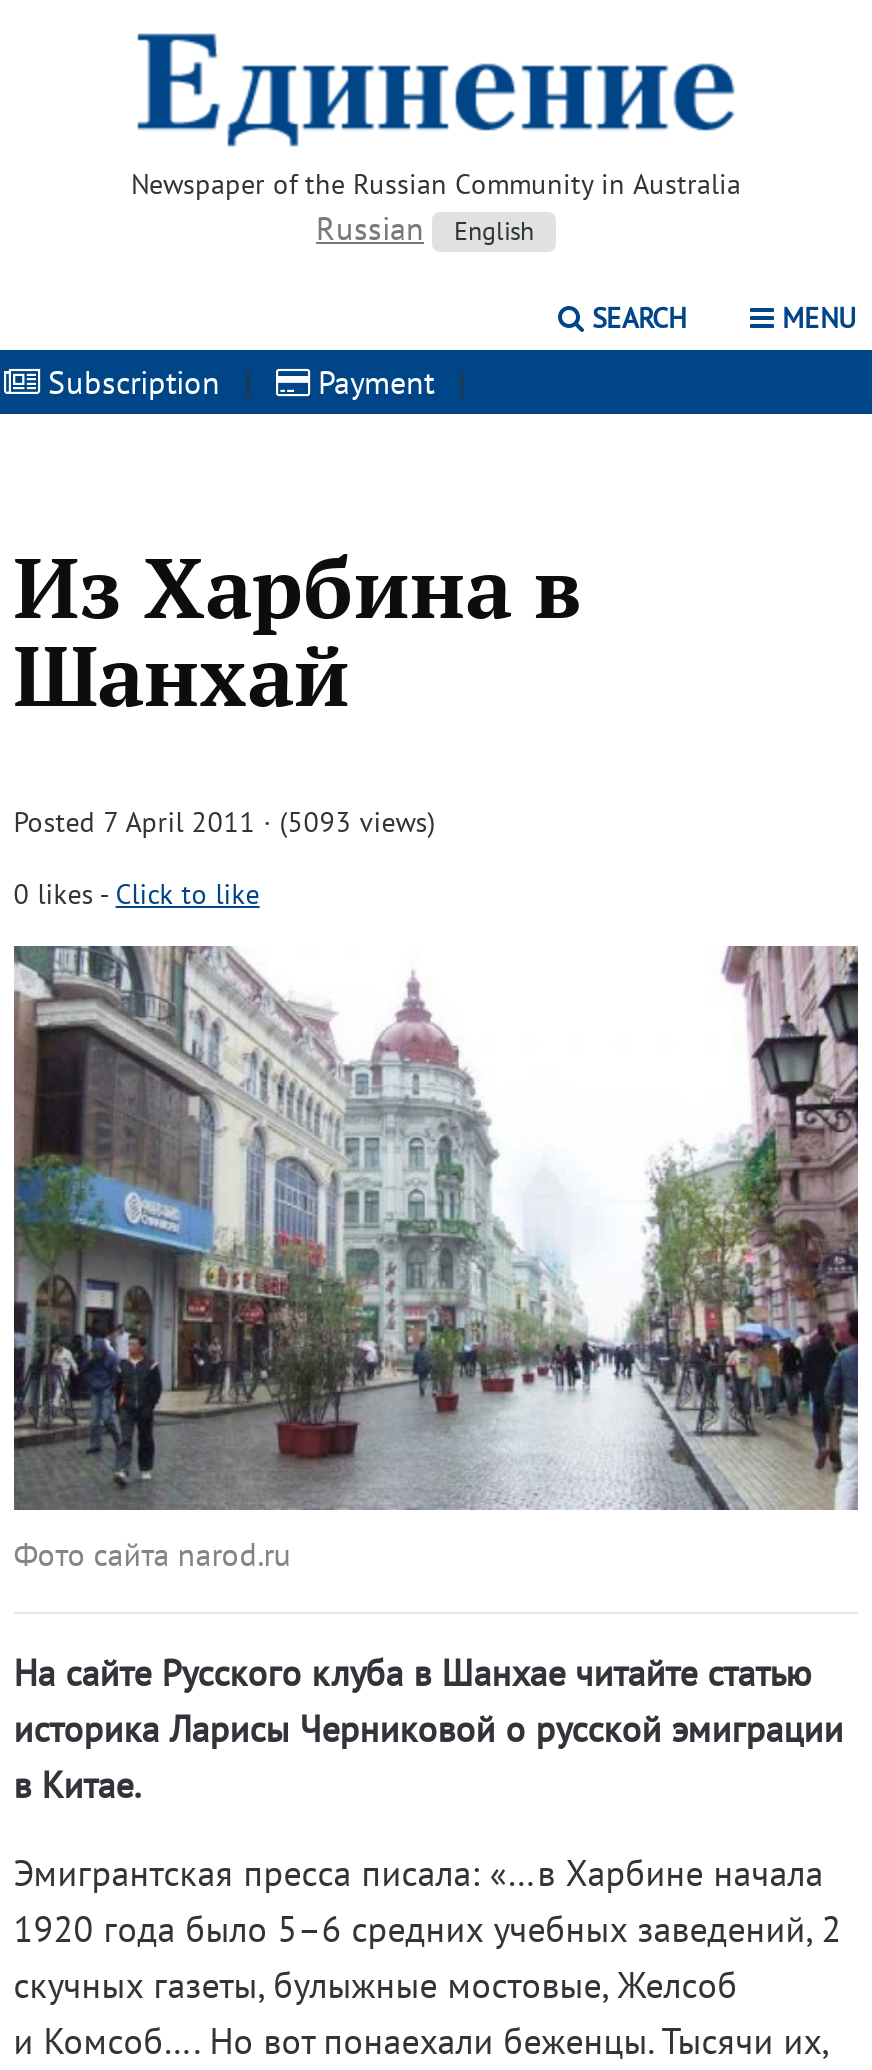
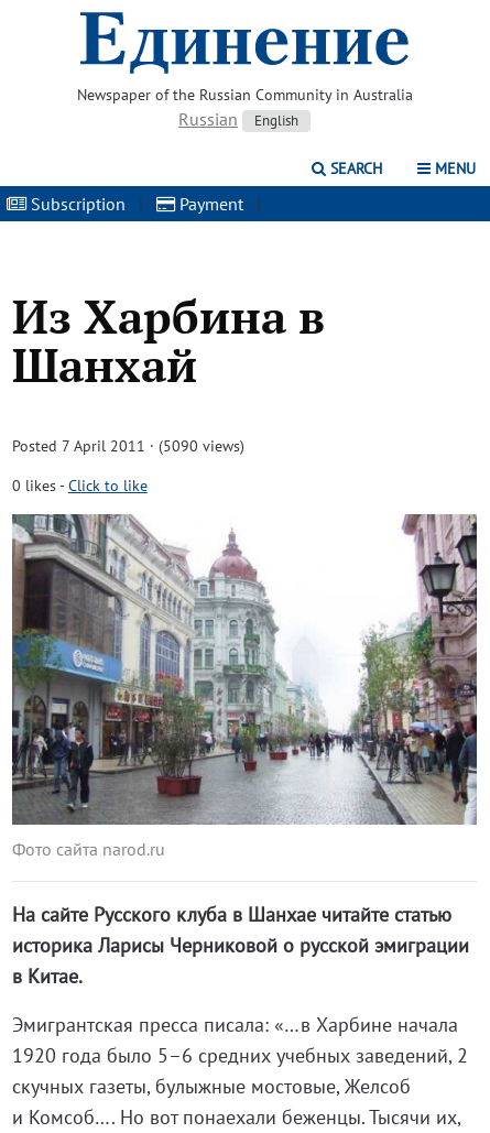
- Posted 7 April 2011 · (5093 views)
+ Posted 7 April 2011 · (5090 views)
